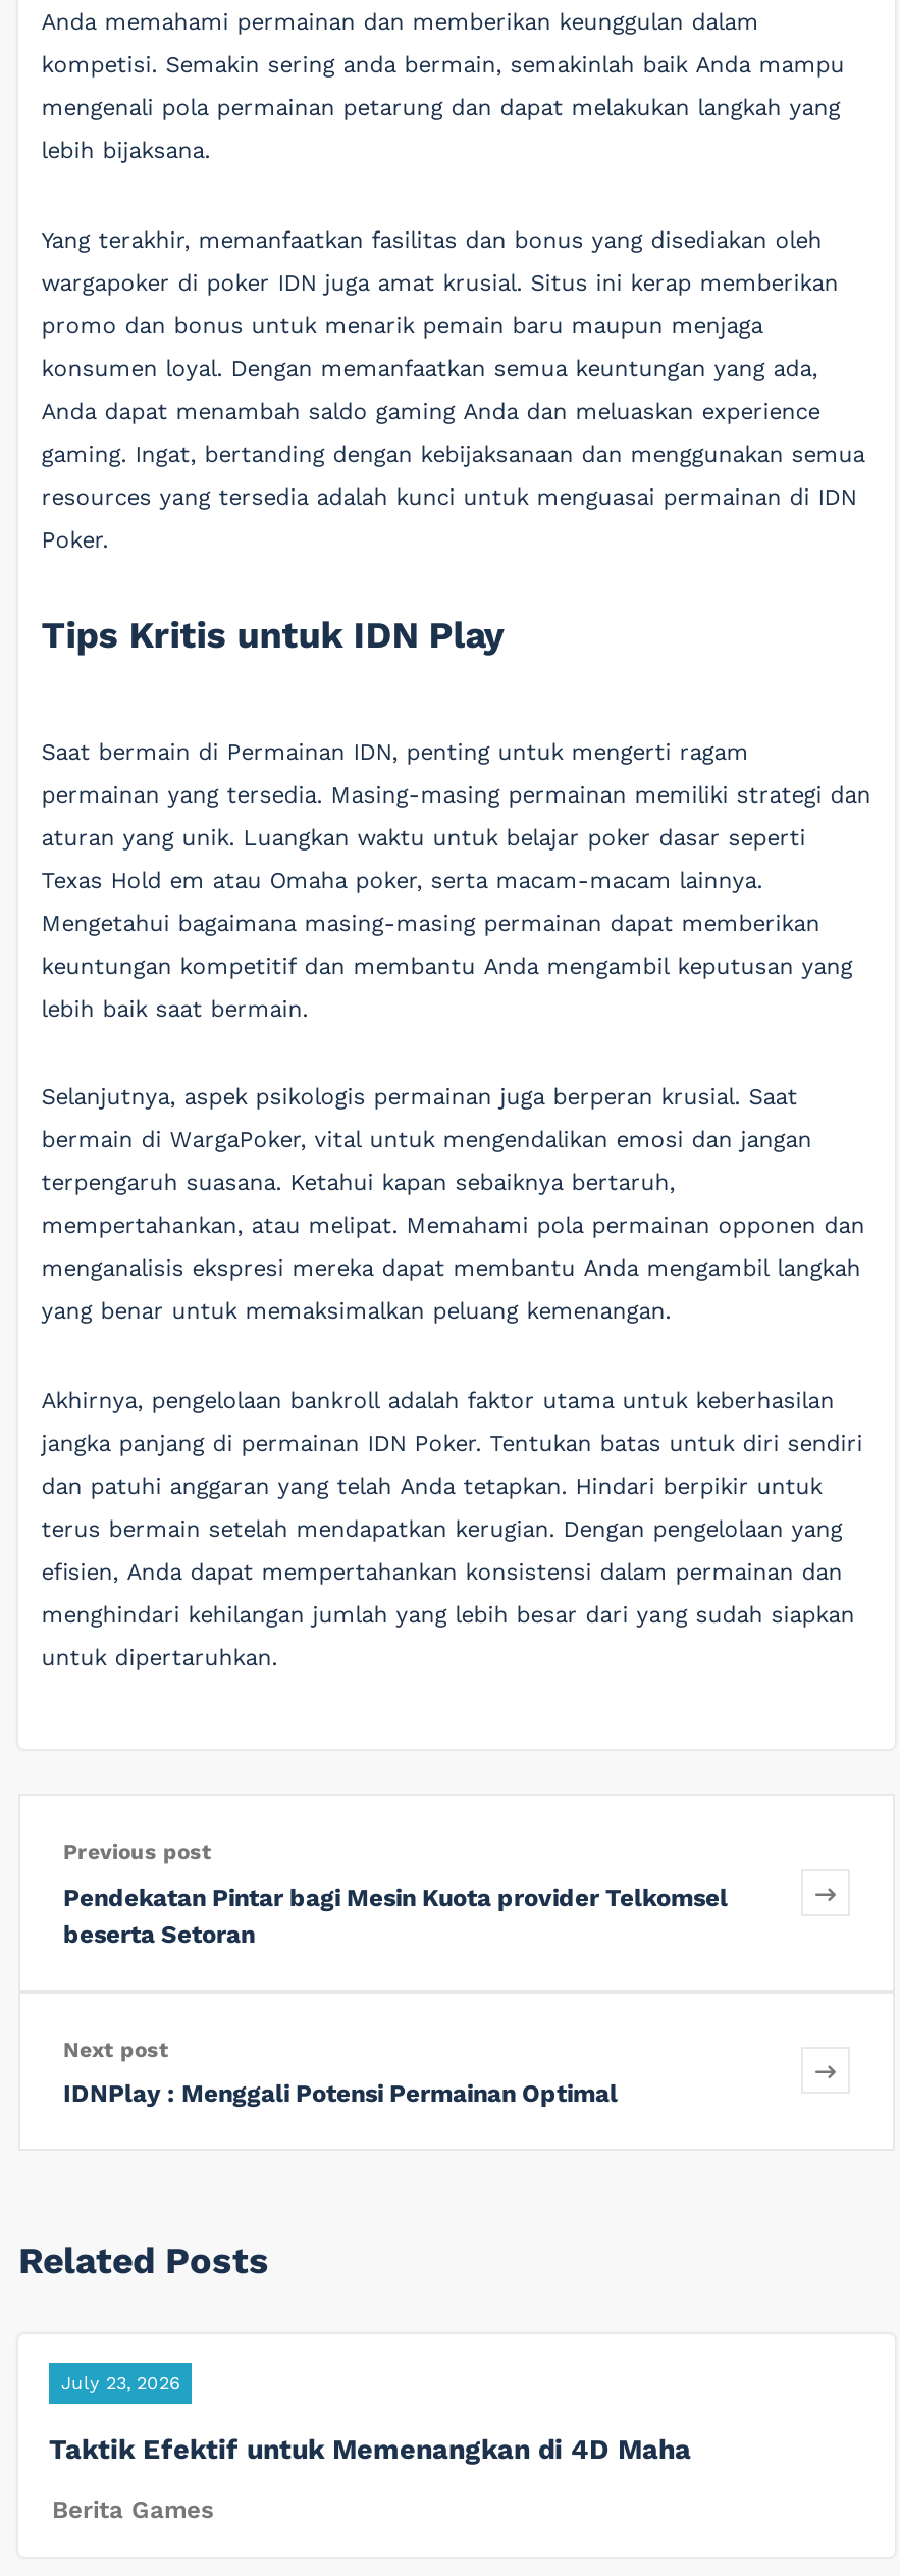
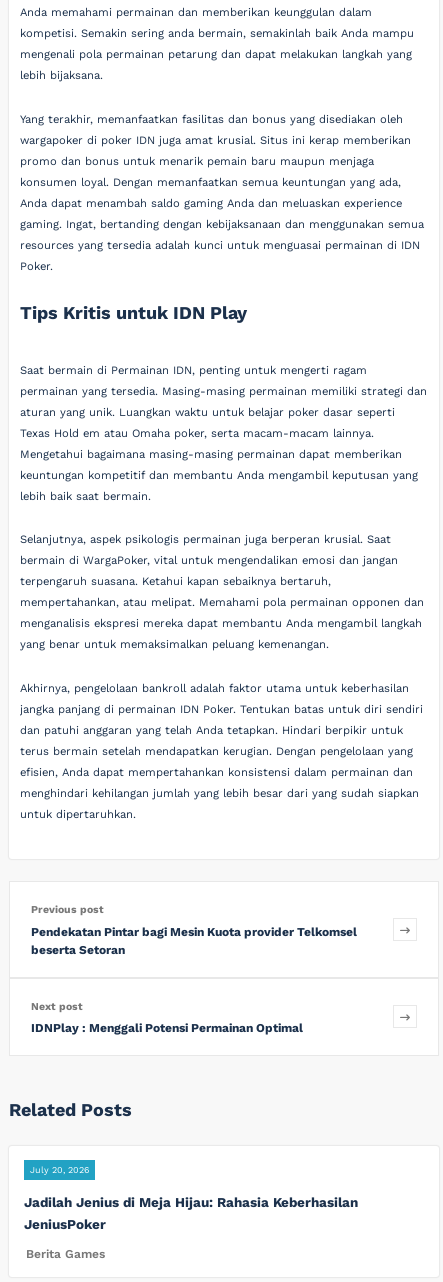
- July 23, 2026
+ July 20, 2026

- Taktik Efektif untuk Memenangkan di 4D Maha
+ Jadilah Jenius di Meja Hijau: Rahasia Keberhasilan
+ JeniusPoker
